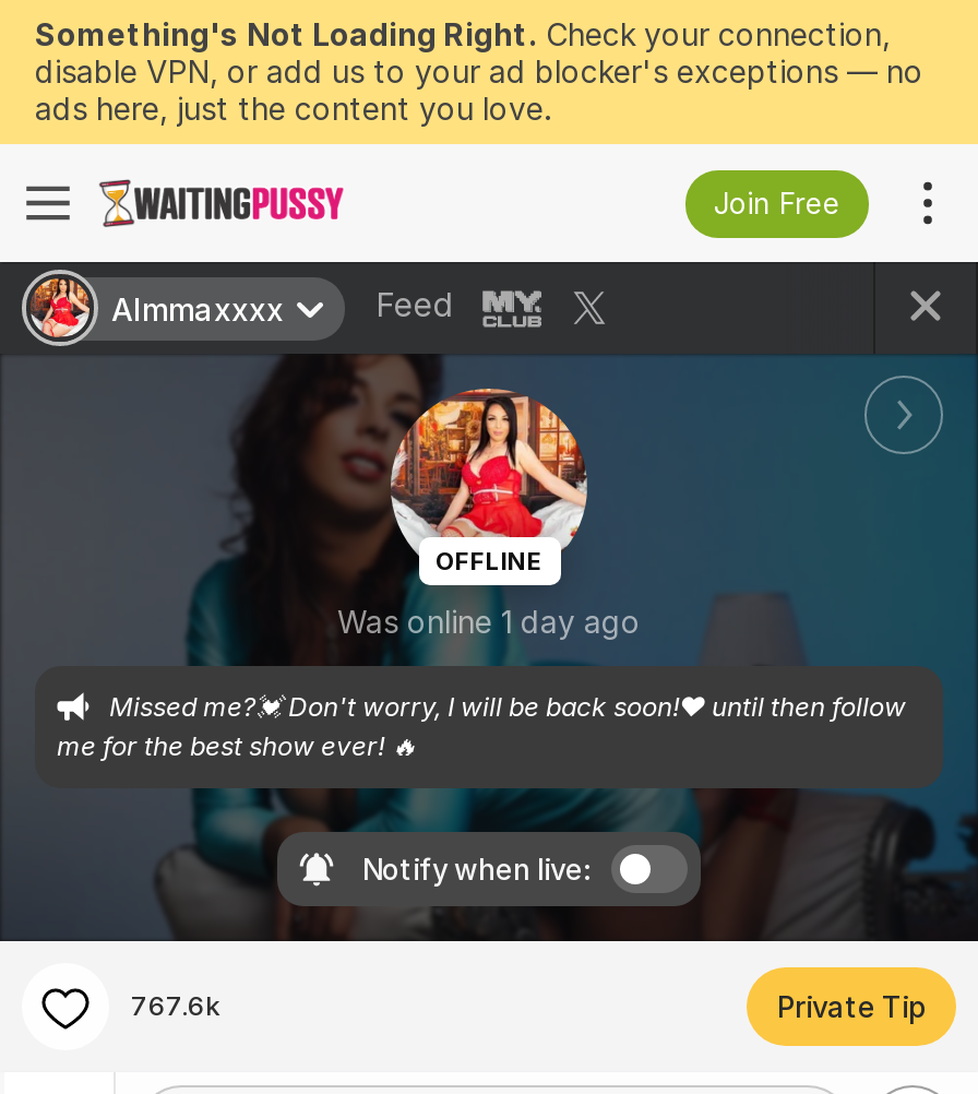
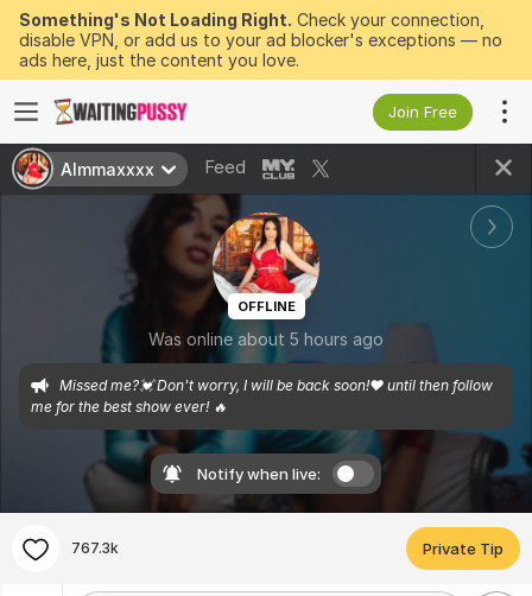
- Was online 1 day ago
+ Was online about 5 hours ago

- 767.6k
+ 767.3k
